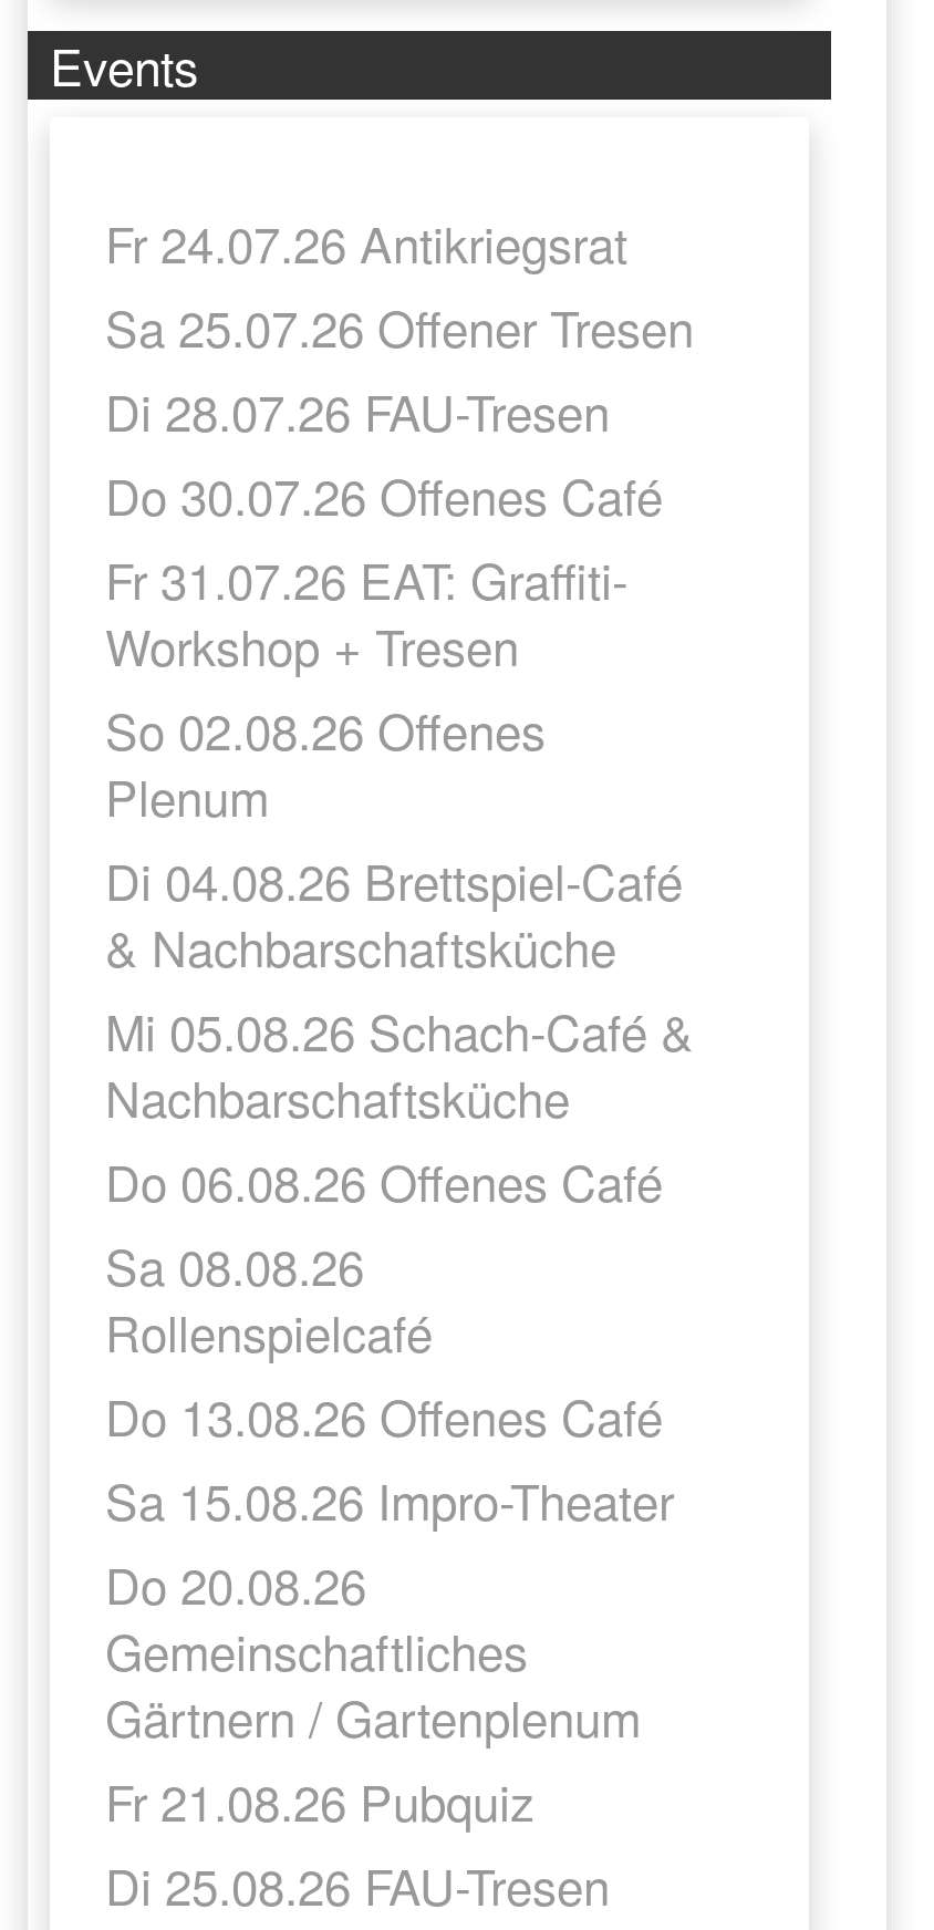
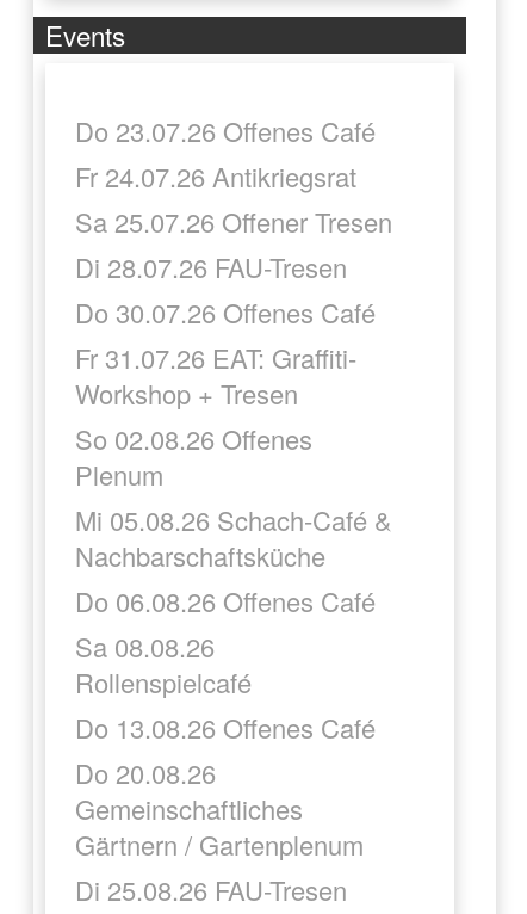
+ Do 23.07.26 Offenes Café

moved down: Fr 24.07.26 Antikriegsrat | Sa 25.07.26 Offener Tresen | Di 28.07.26 FAU-Tresen | Do 30.07.26 Offenes Café | Fr 31.07.26 EAT: Graffiti- | Workshop + Tresen | So 02.08.26 Offenes | Plenum

- Di 04.08.26 Brettspiel-Café
- & Nachbarschaftsküche

- Sa 15.08.26 Impro-Theater

- Fr 21.08.26 Pubquiz
